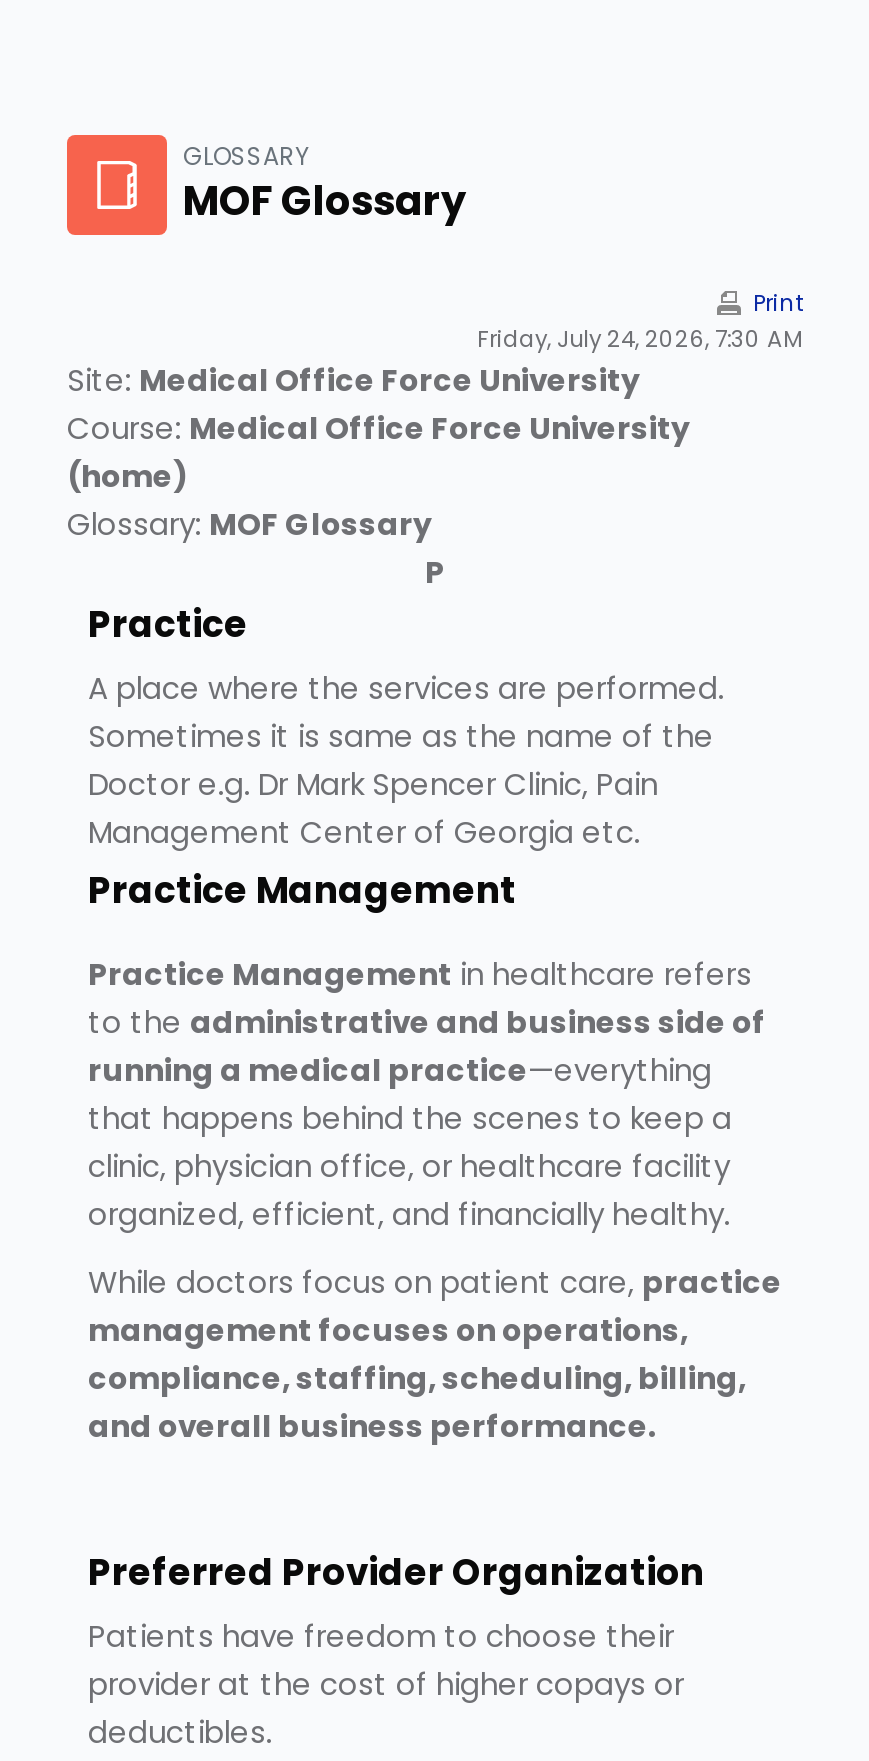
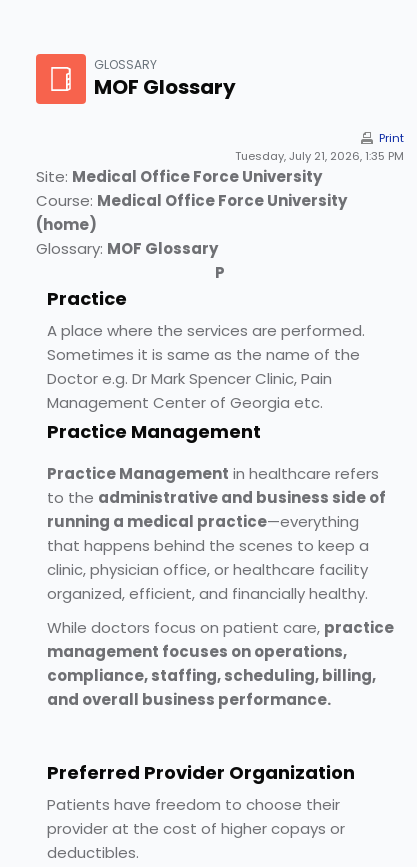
- Friday, July 24, 2026, 7:30 AM
+ Tuesday, July 21, 2026, 1:35 PM
